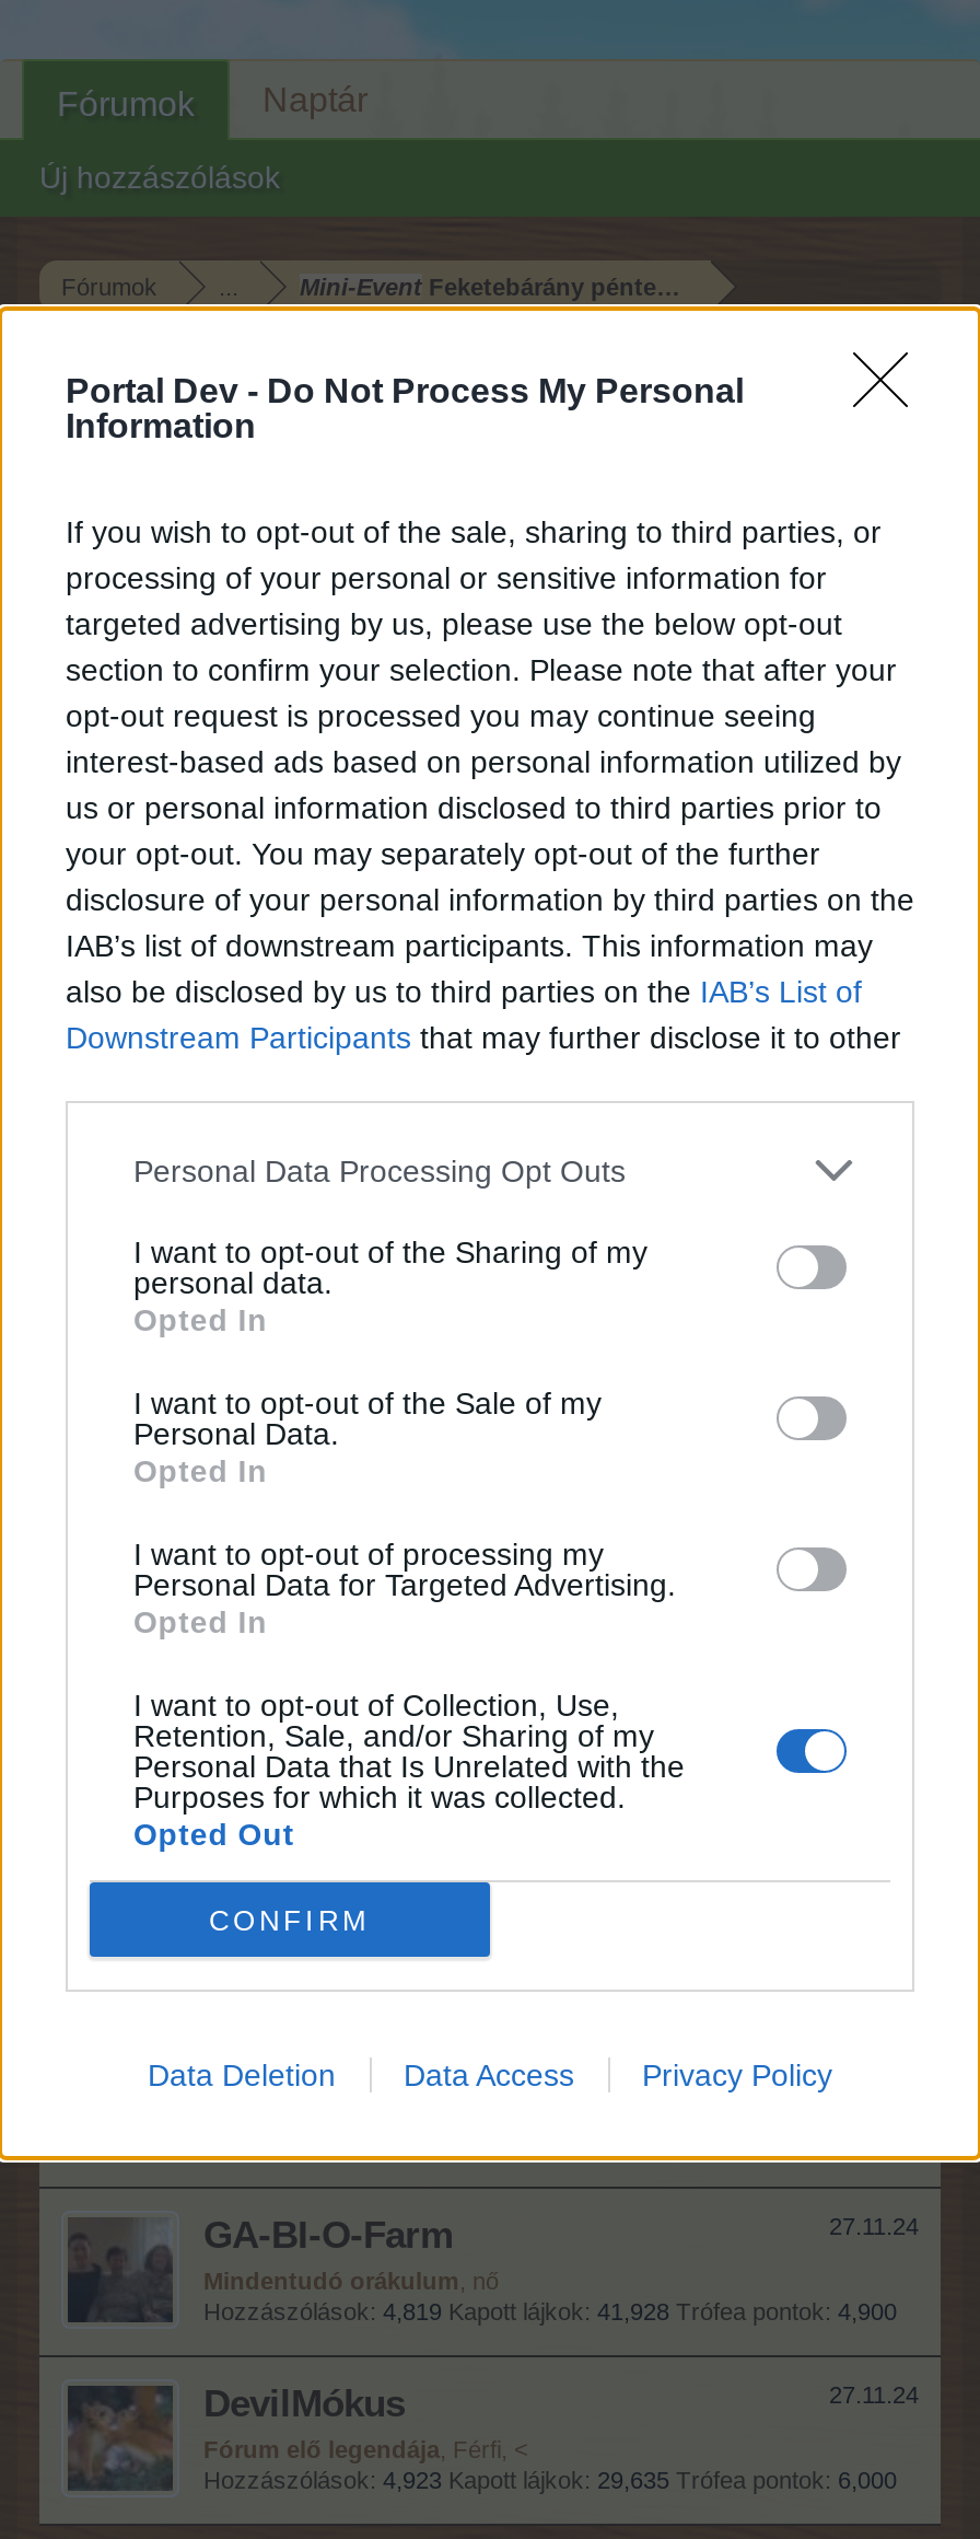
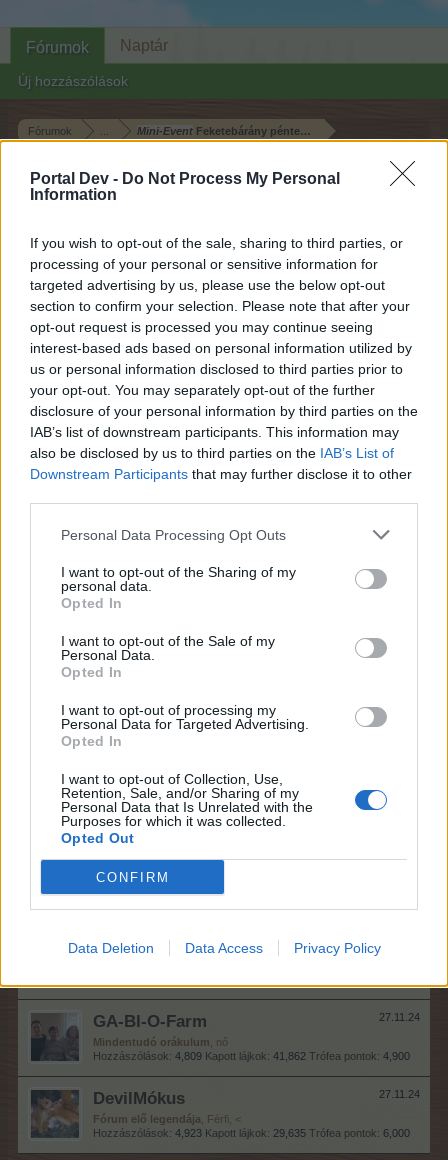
- Hozzászólások: 4,819 Kapott lájkok: 41,928 Trófea pontok: 4,900
+ Hozzászólások: 4,809 Kapott lájkok: 41,862 Trófea pontok: 4,900
